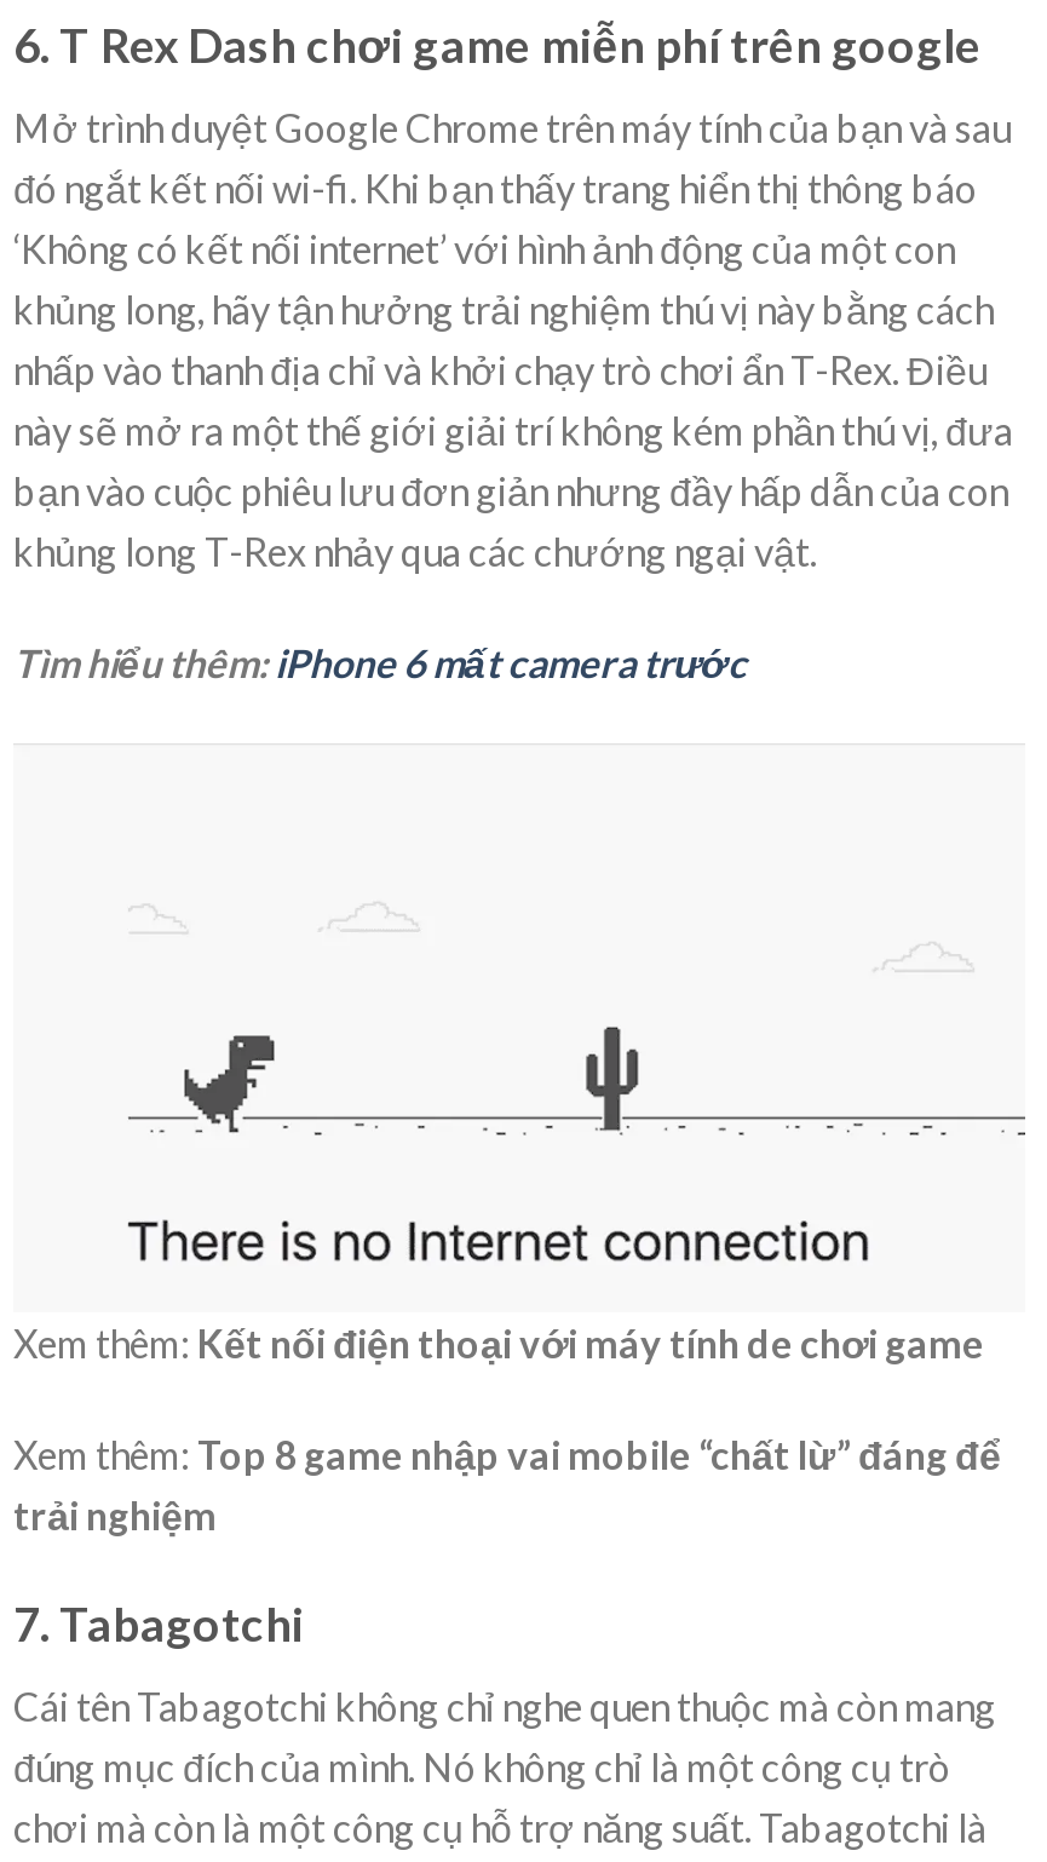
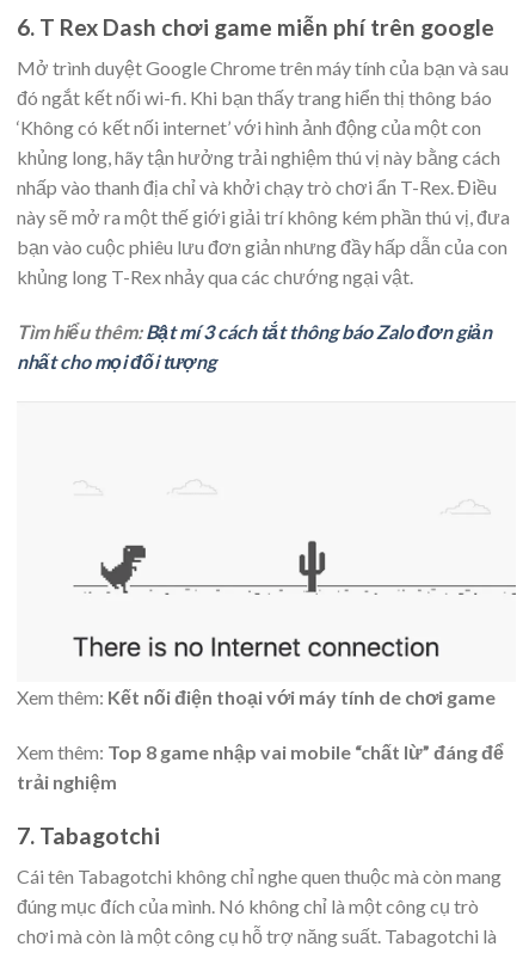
- Tìm hiểu thêm: iPhone 6 mất camera trước
+ Tìm hiểu thêm:Bật mí 3 cách tắt thông báo Zalo đơn giản
+ nhất cho mọi đối tượng
